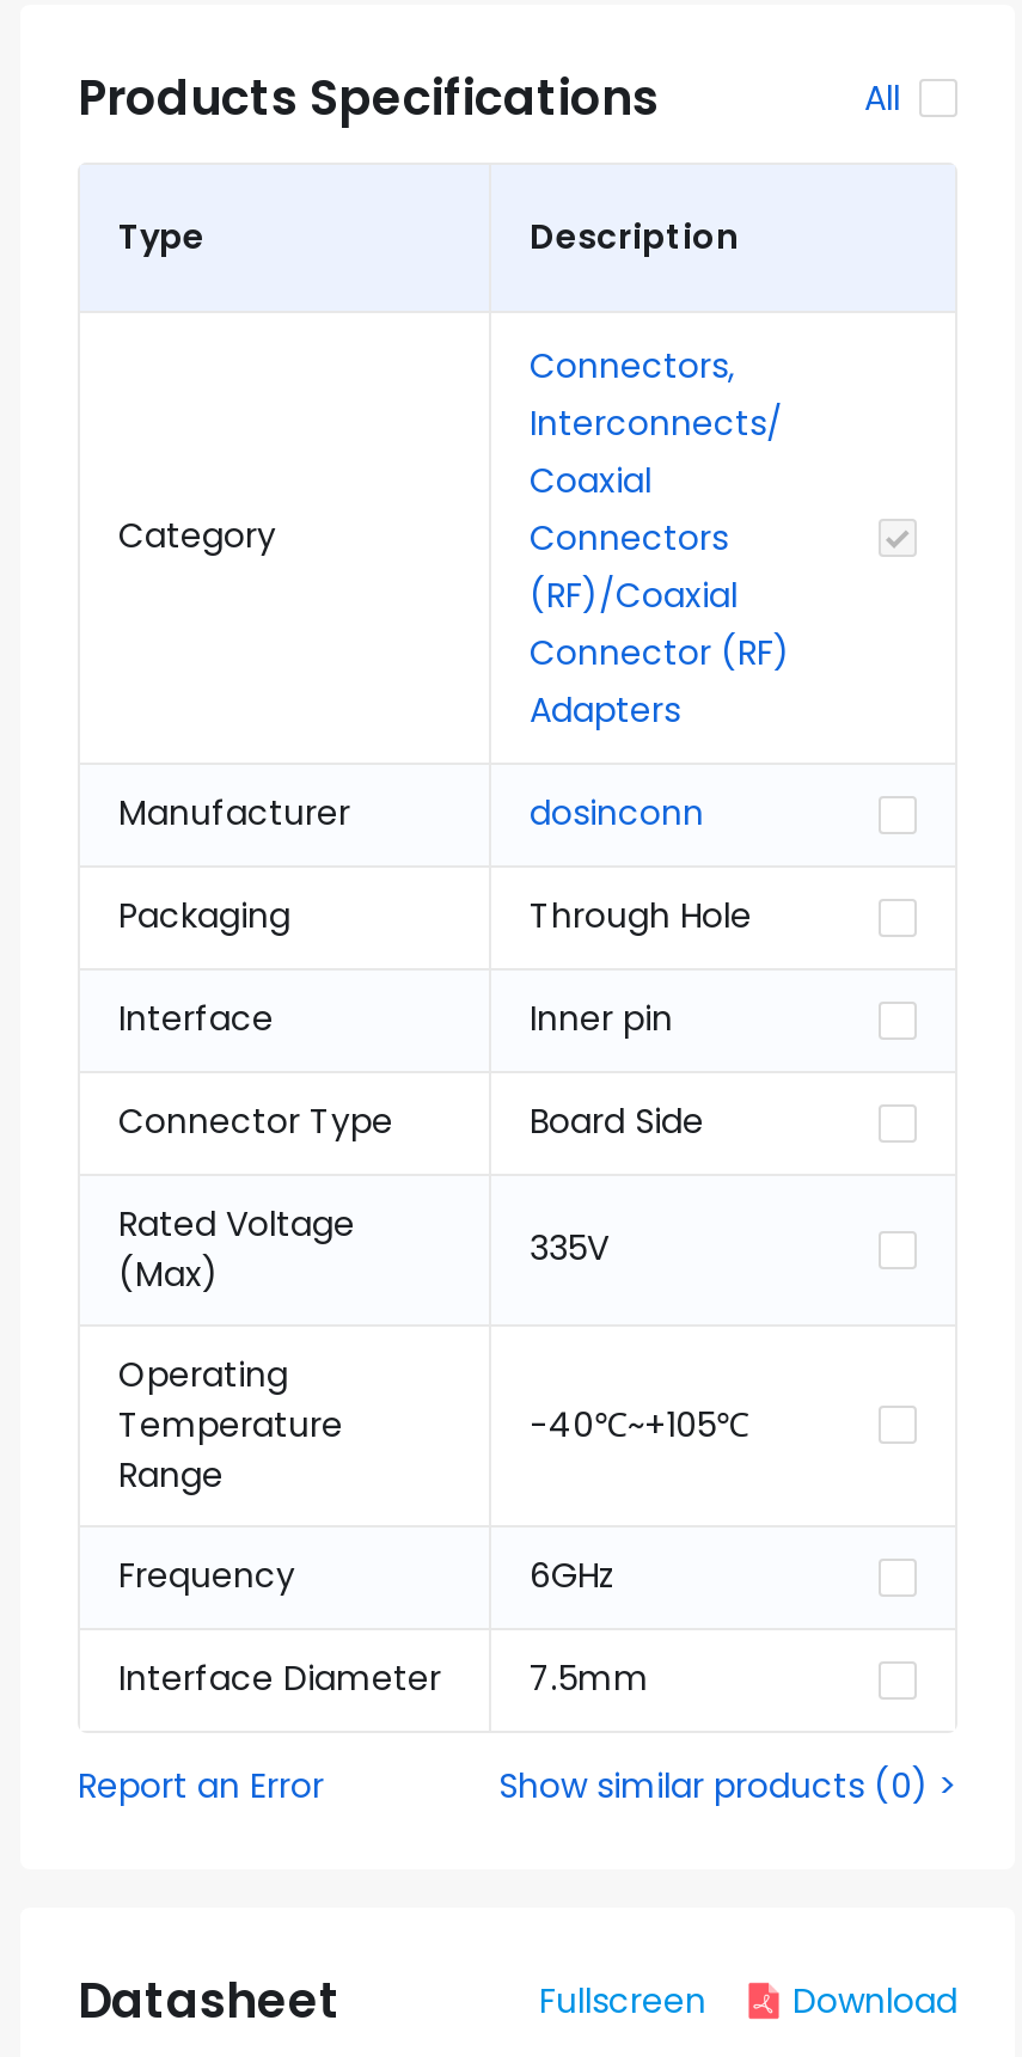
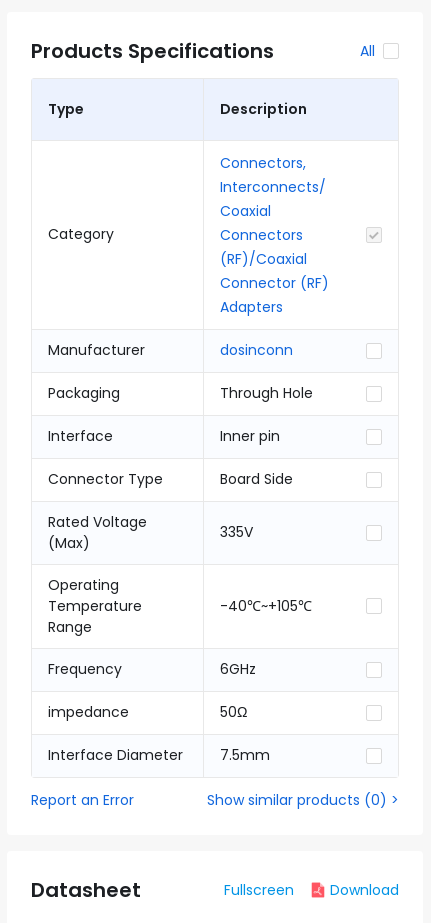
+ impedance
+ 50Ω
